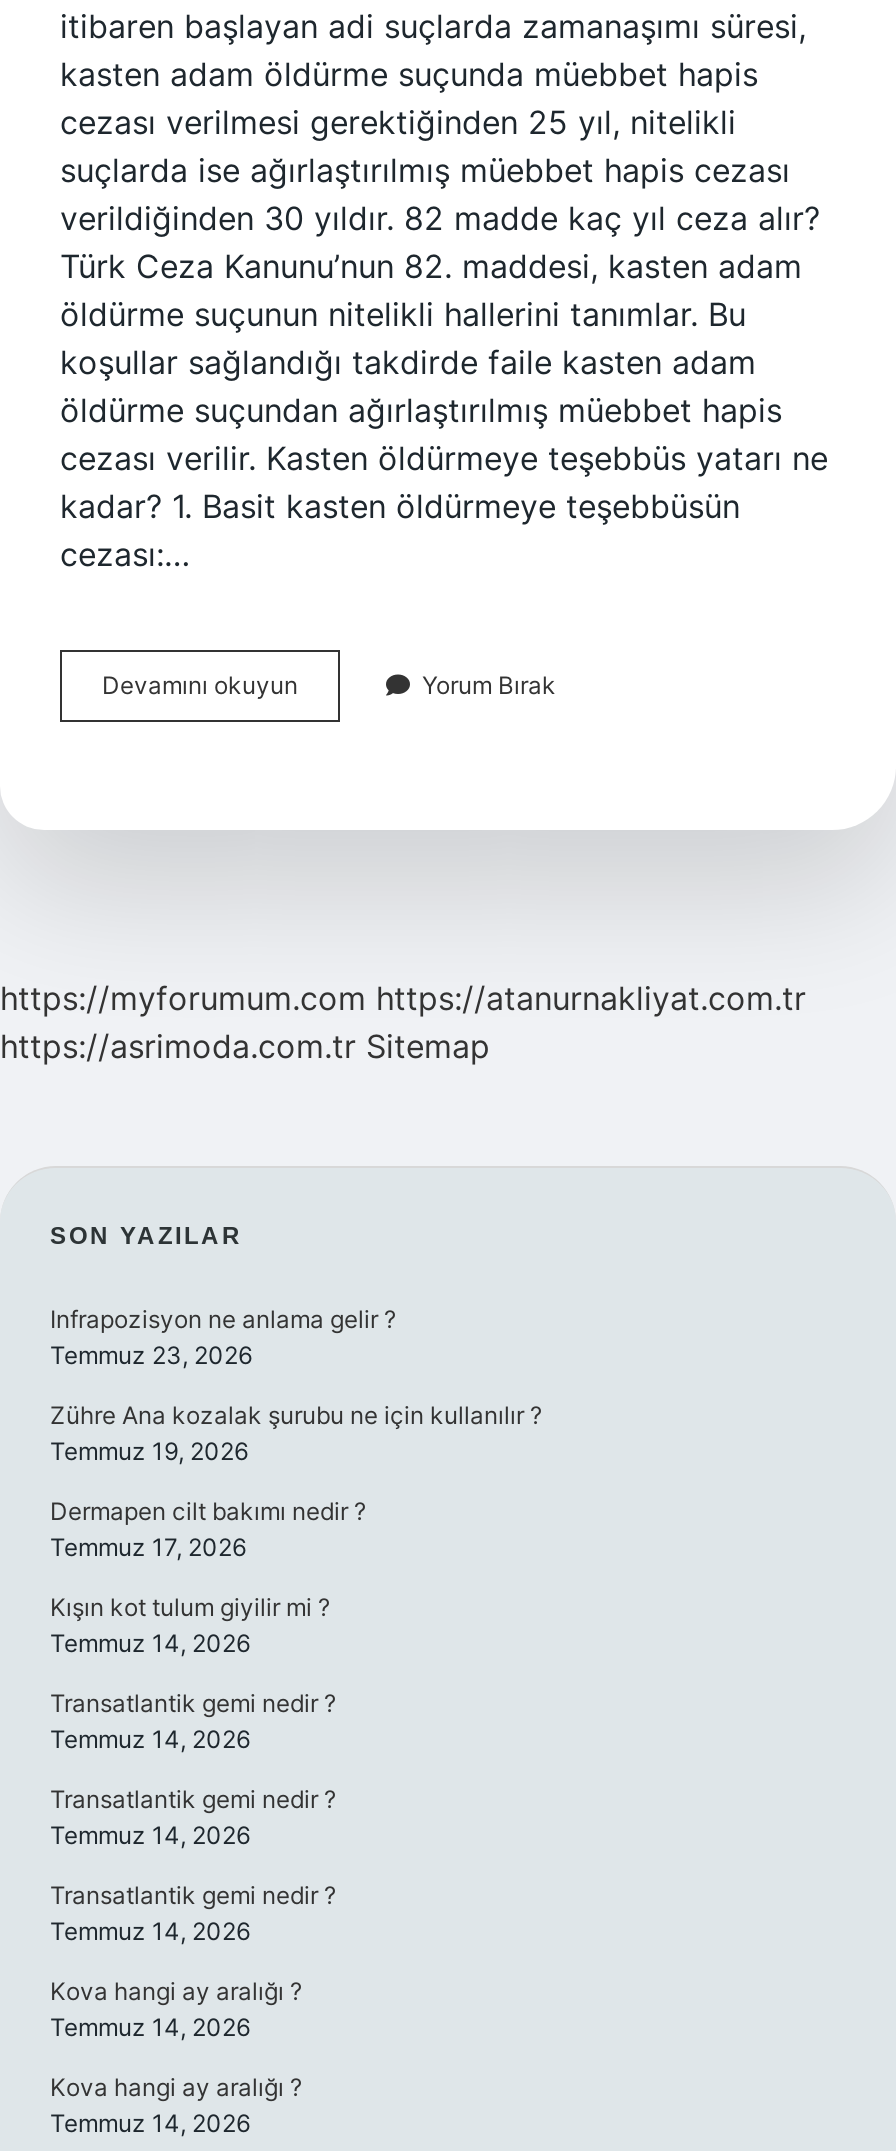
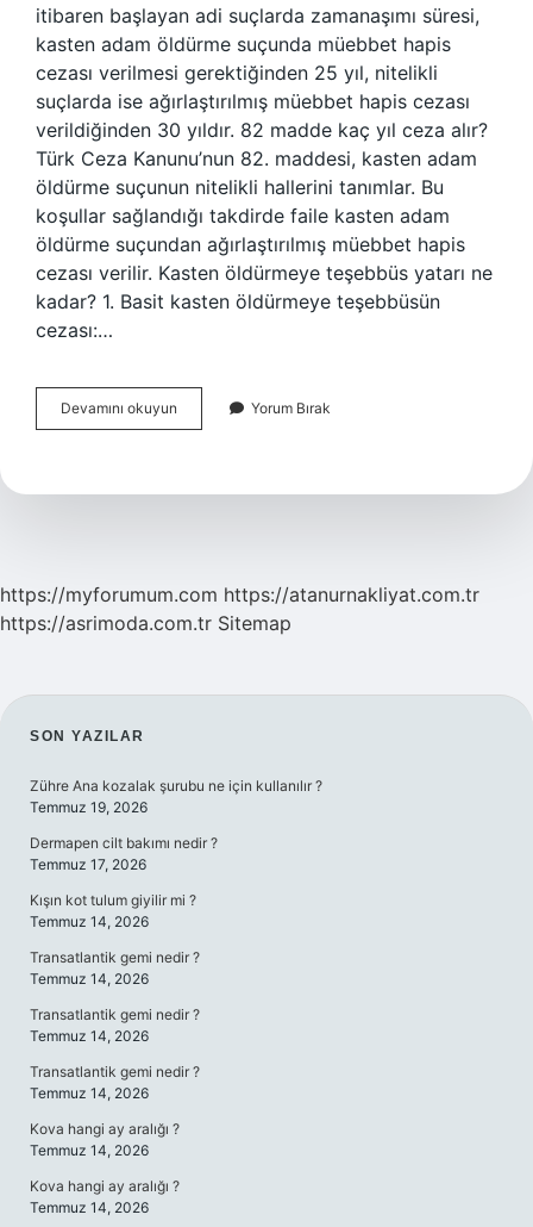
- Infrapozisyon ne anlama gelir ?
- Temmuz 23, 2026
